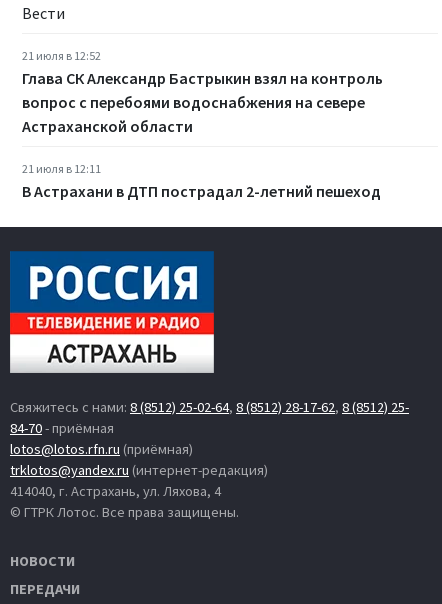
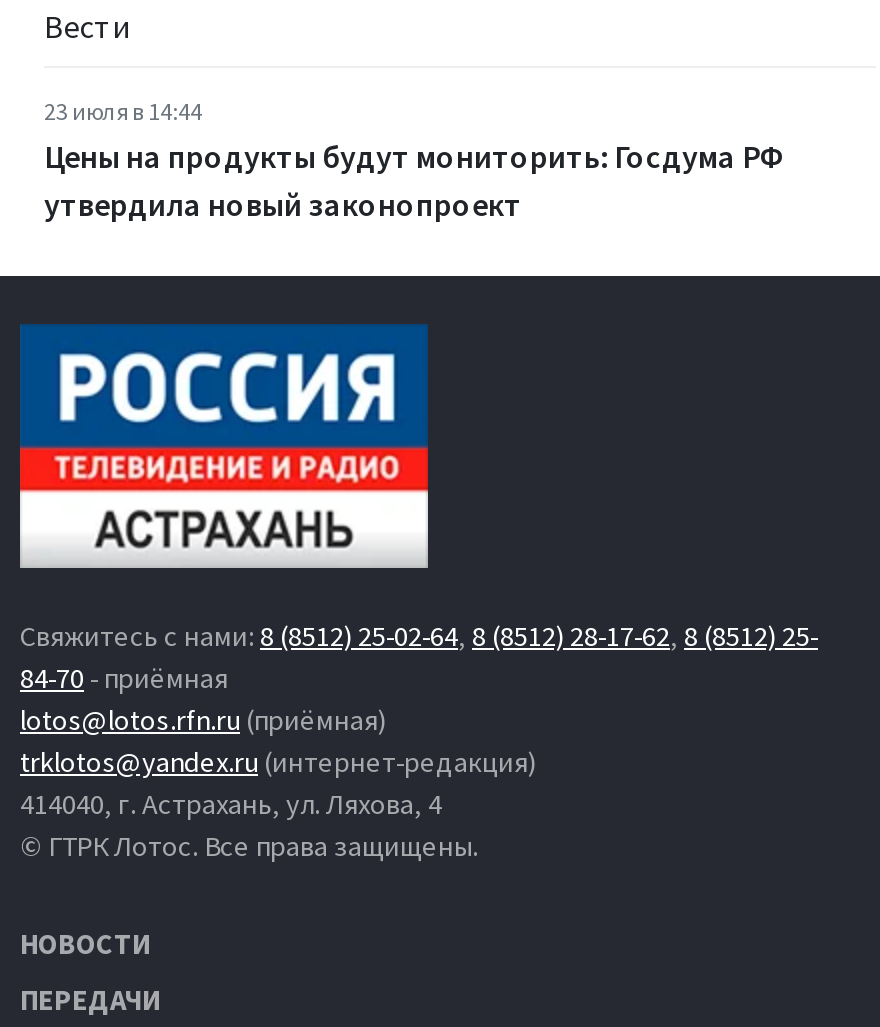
- 21 июля в 12:52
- Глава СК Александр Бастрыкин взял на контроль
- вопрос с перебоями водоснабжения на севере
- Астраханской области
- 21 июля в 12:11
- В Астрахани в ДТП пострадал 2-летний пешеход
+ 23 июля в 14:44
+ Цены на продукты будут мониторить: Госдума РФ
+ утвердила новый законопроект
